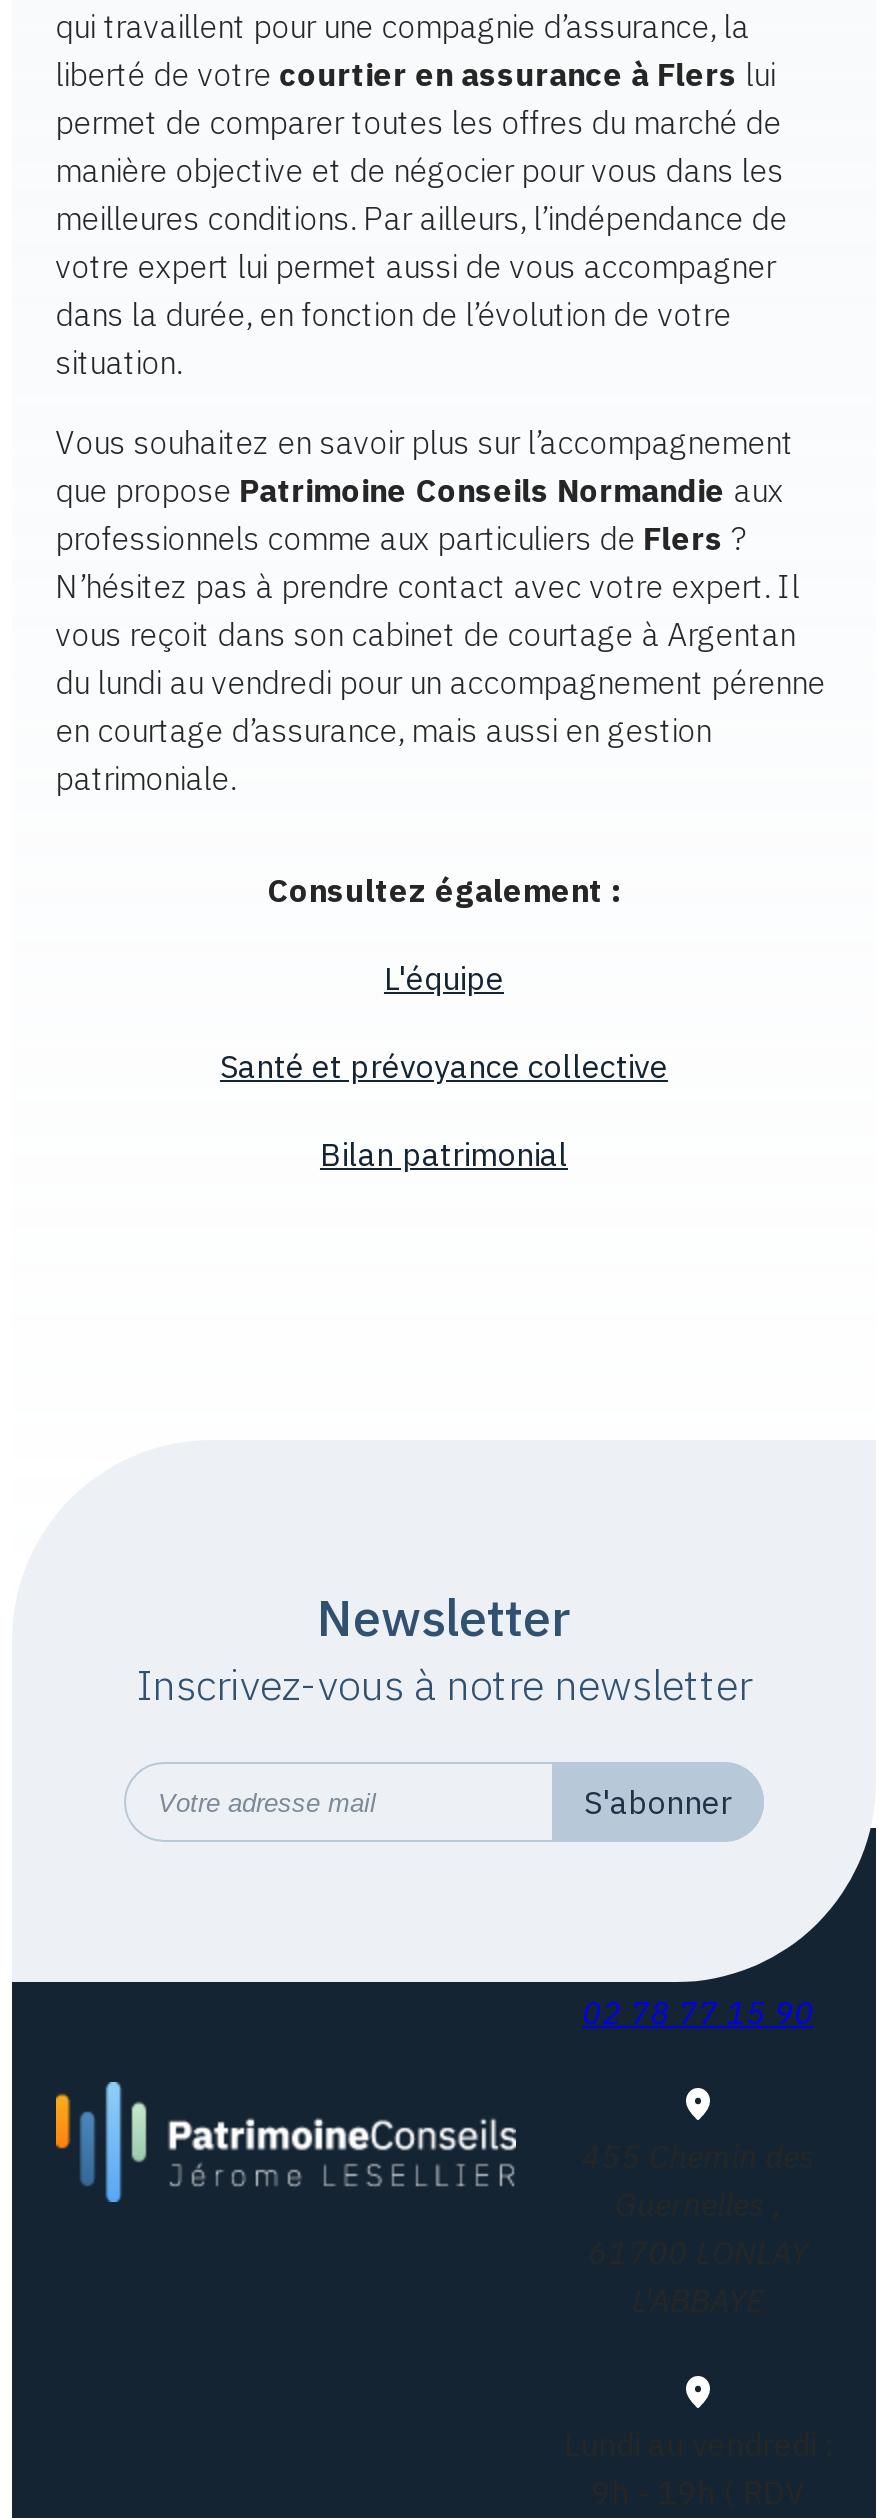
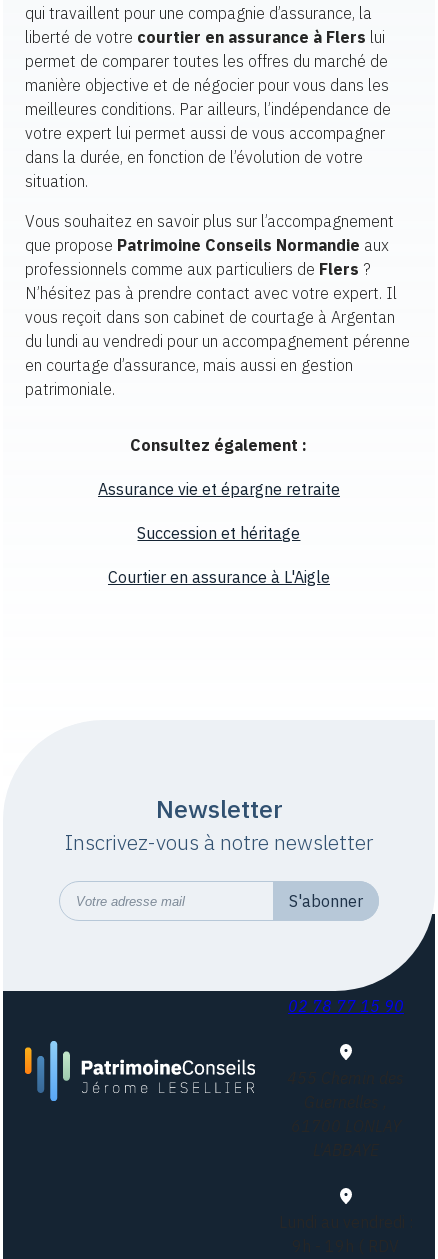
- L'équipe
+ Assurance vie et épargne retraite

- Santé et prévoyance collective
+ Succession et héritage

- Bilan patrimonial
+ Courtier en assurance à L'Aigle
